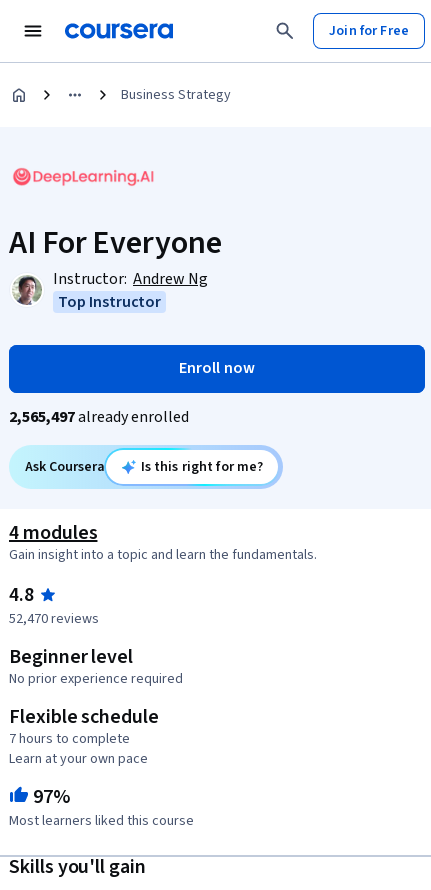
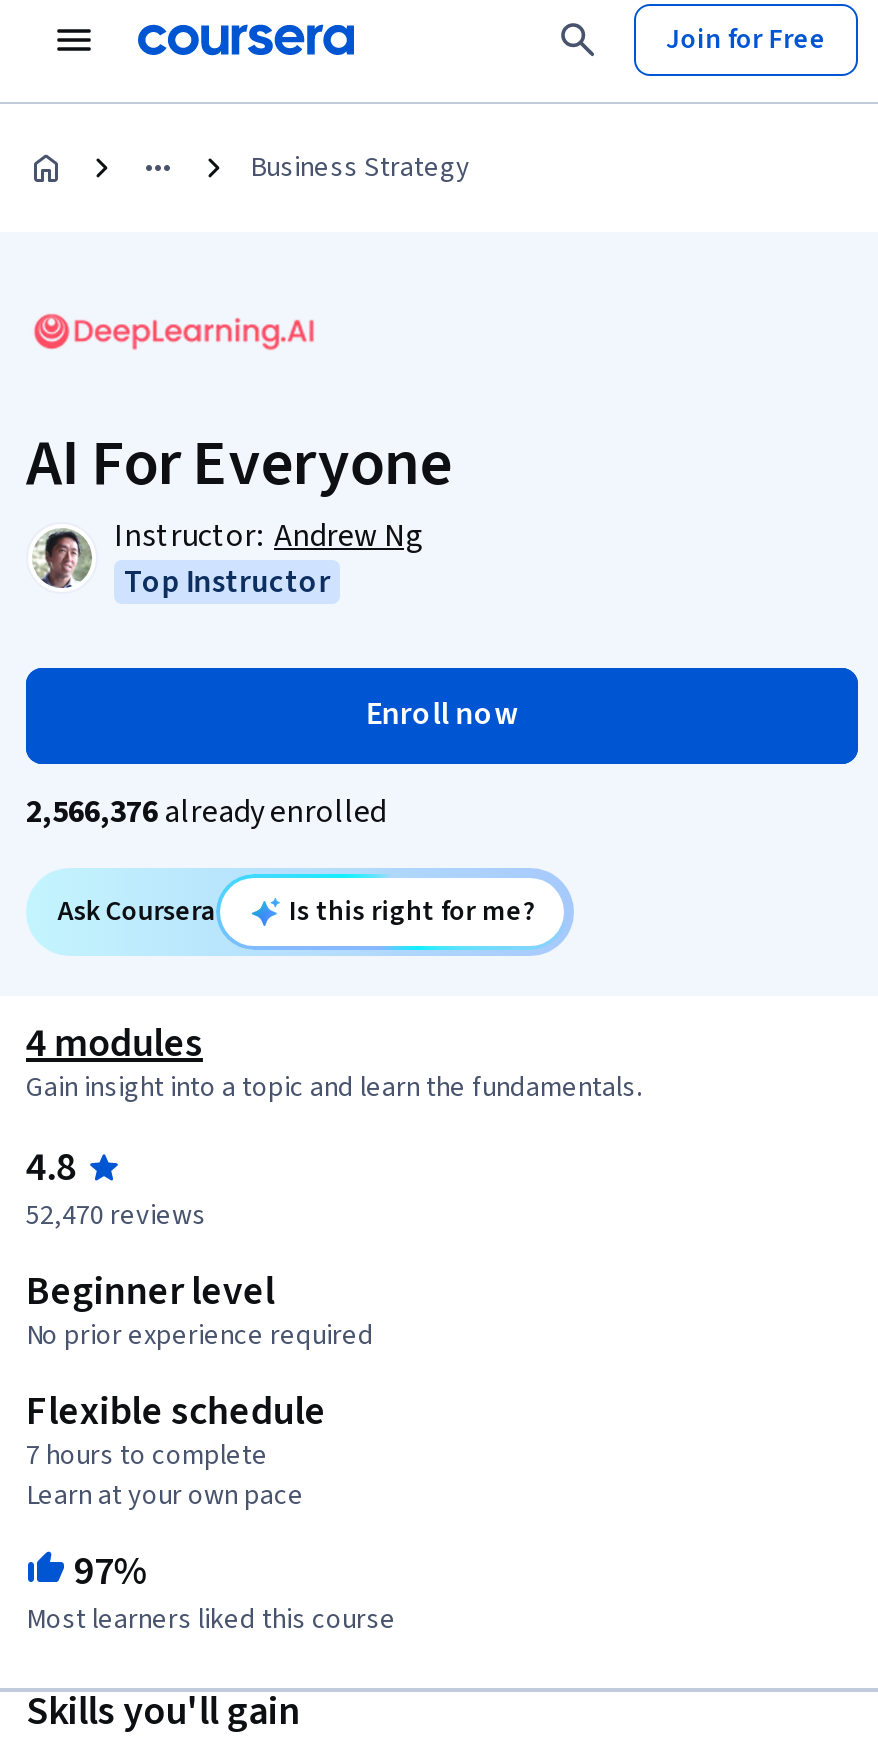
- 2,565,497 already enrolled
+ 2,566,376 already enrolled
